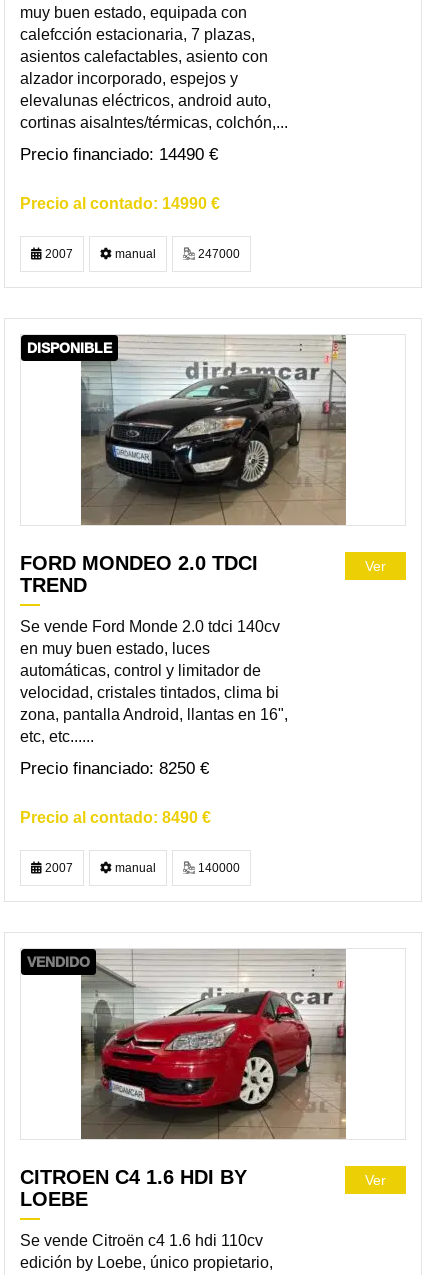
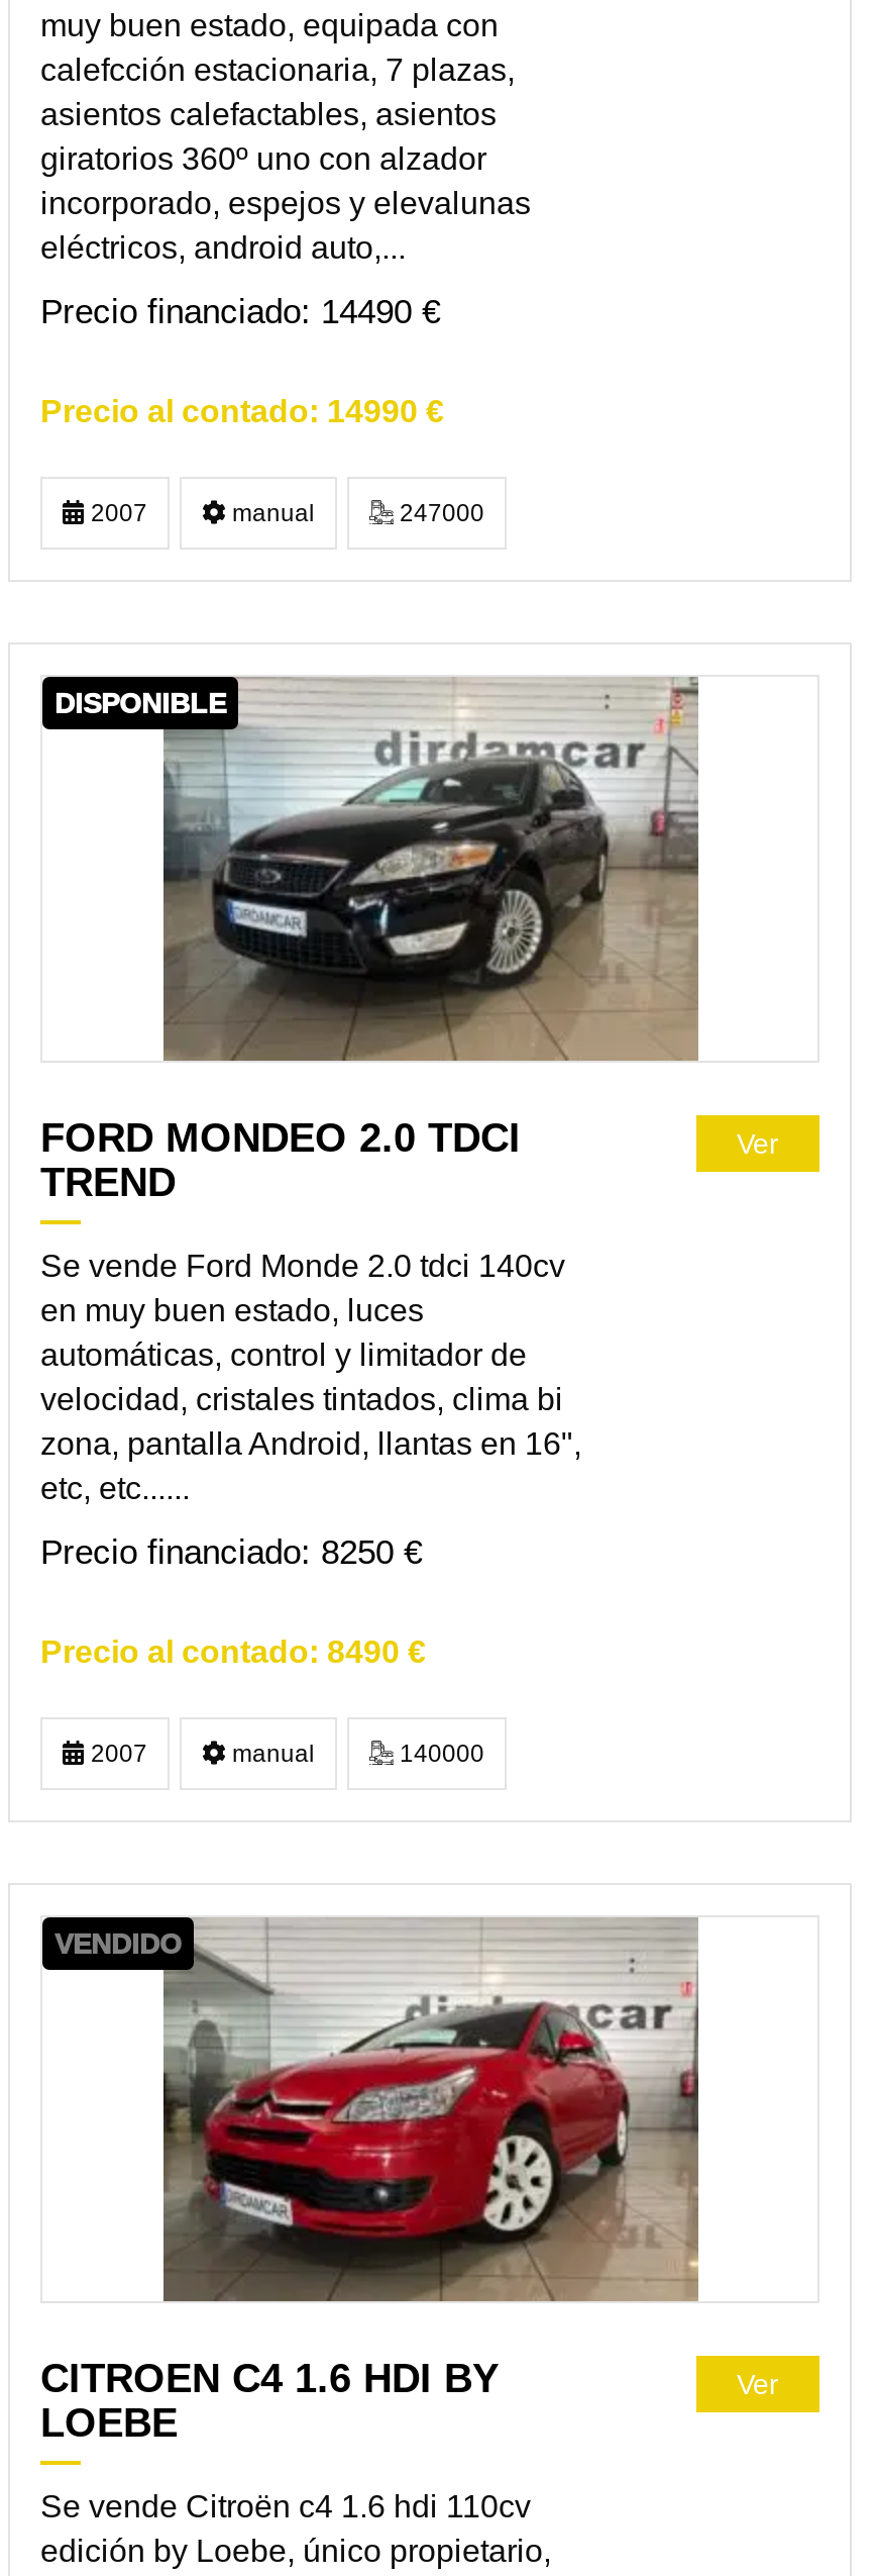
- asientos calefactables, asiento con
- alzador incorporado, espejos y
- elevalunas eléctricos, android auto,
- cortinas aisalntes/térmicas, colchón,...
+ asientos calefactables, asientos
+ giratorios 360º uno con alzador
+ incorporado, espejos y elevalunas
+ eléctricos, android auto,...
